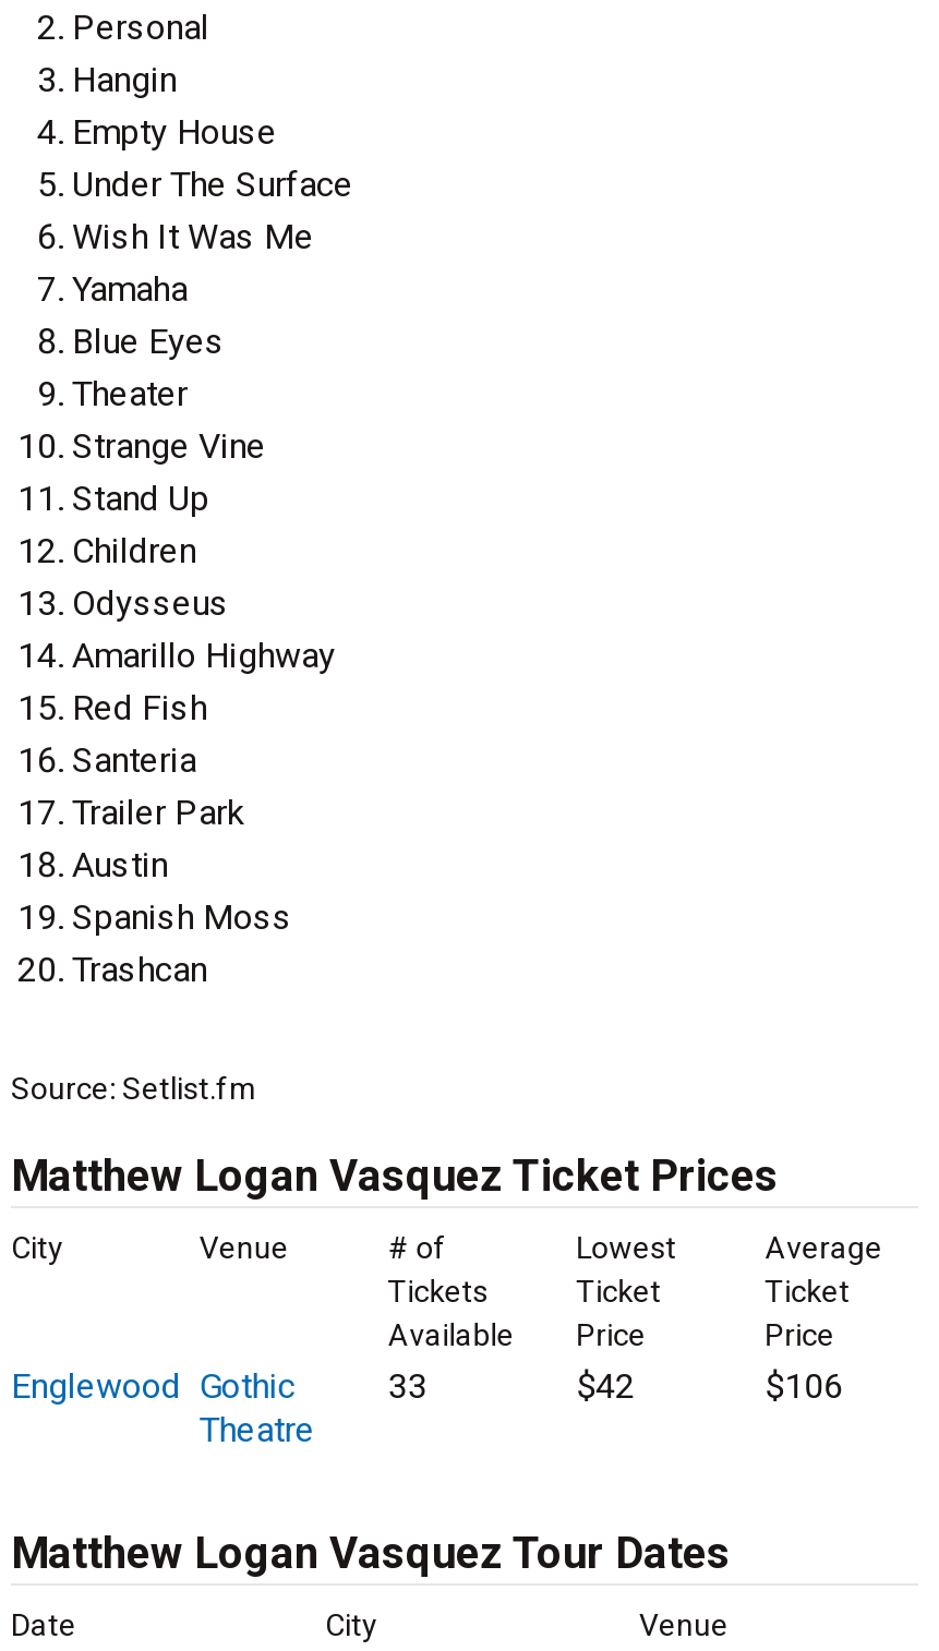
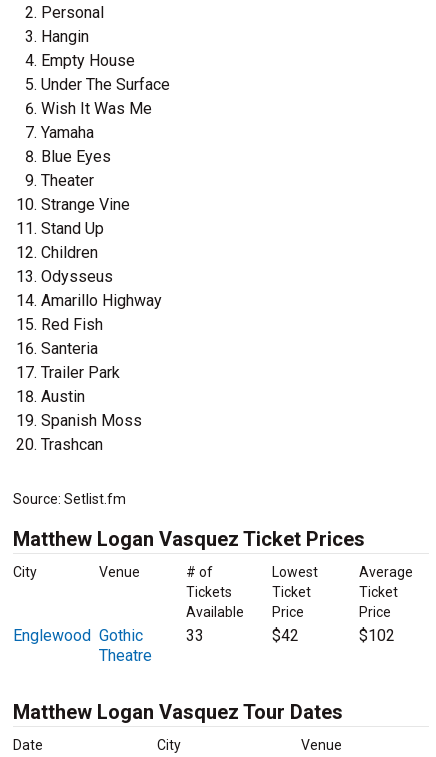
- $106
+ $102
